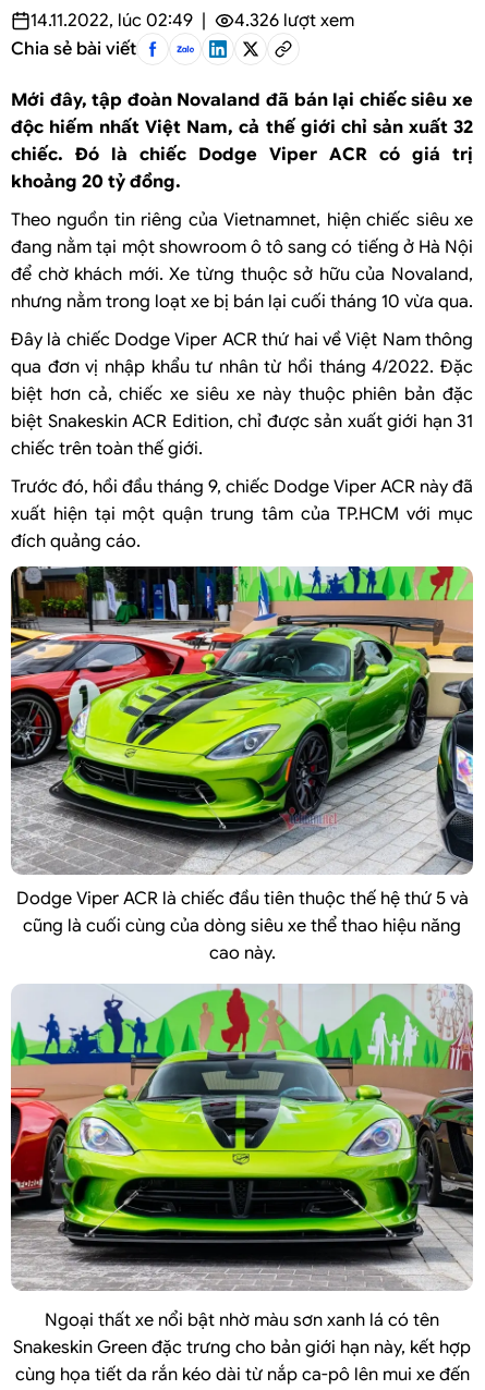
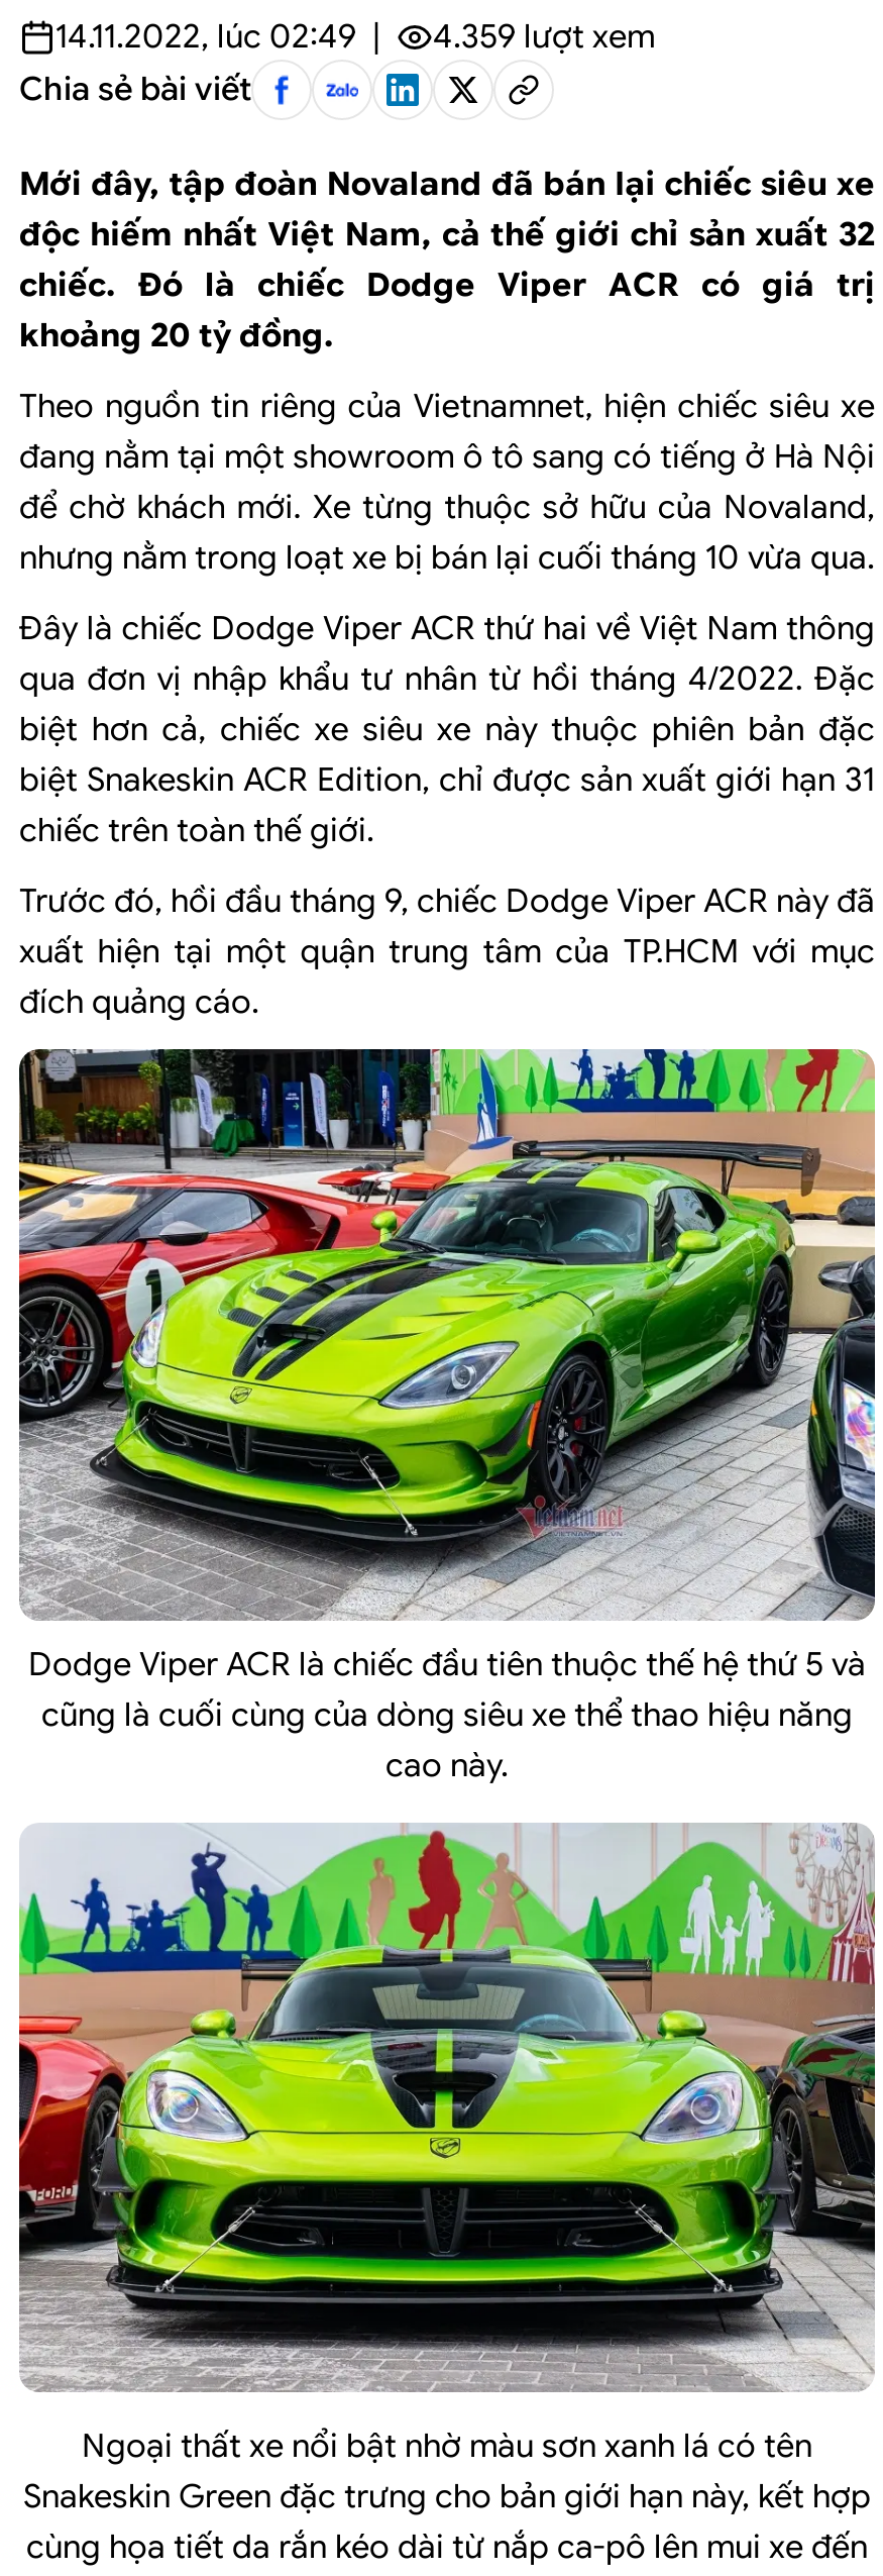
- 4.326 lượt xem
+ 4.359 lượt xem
